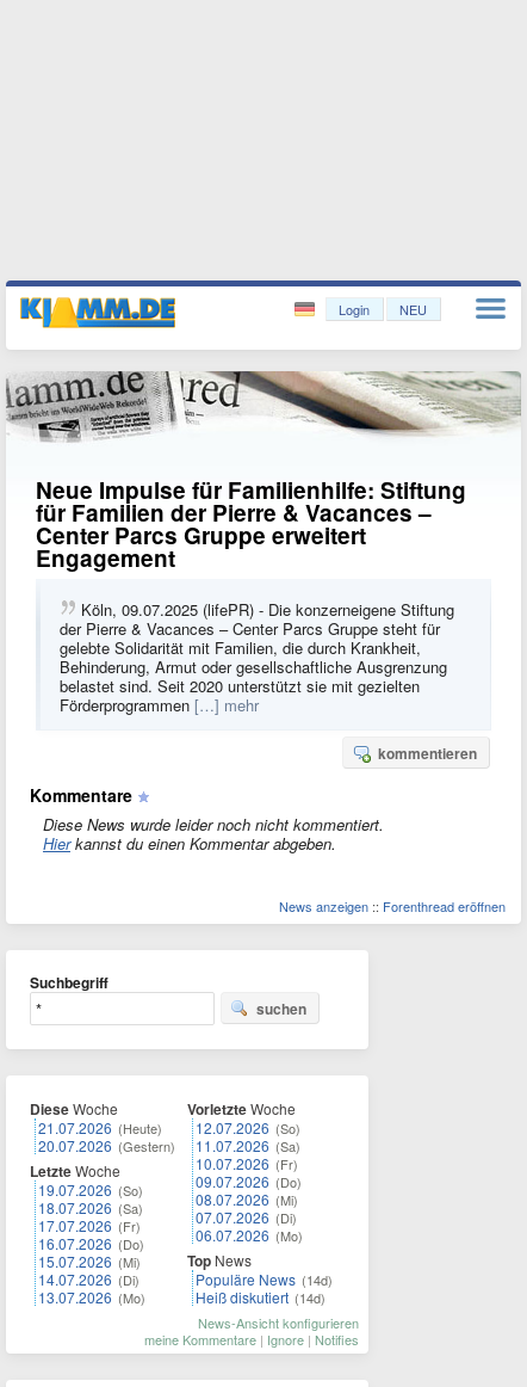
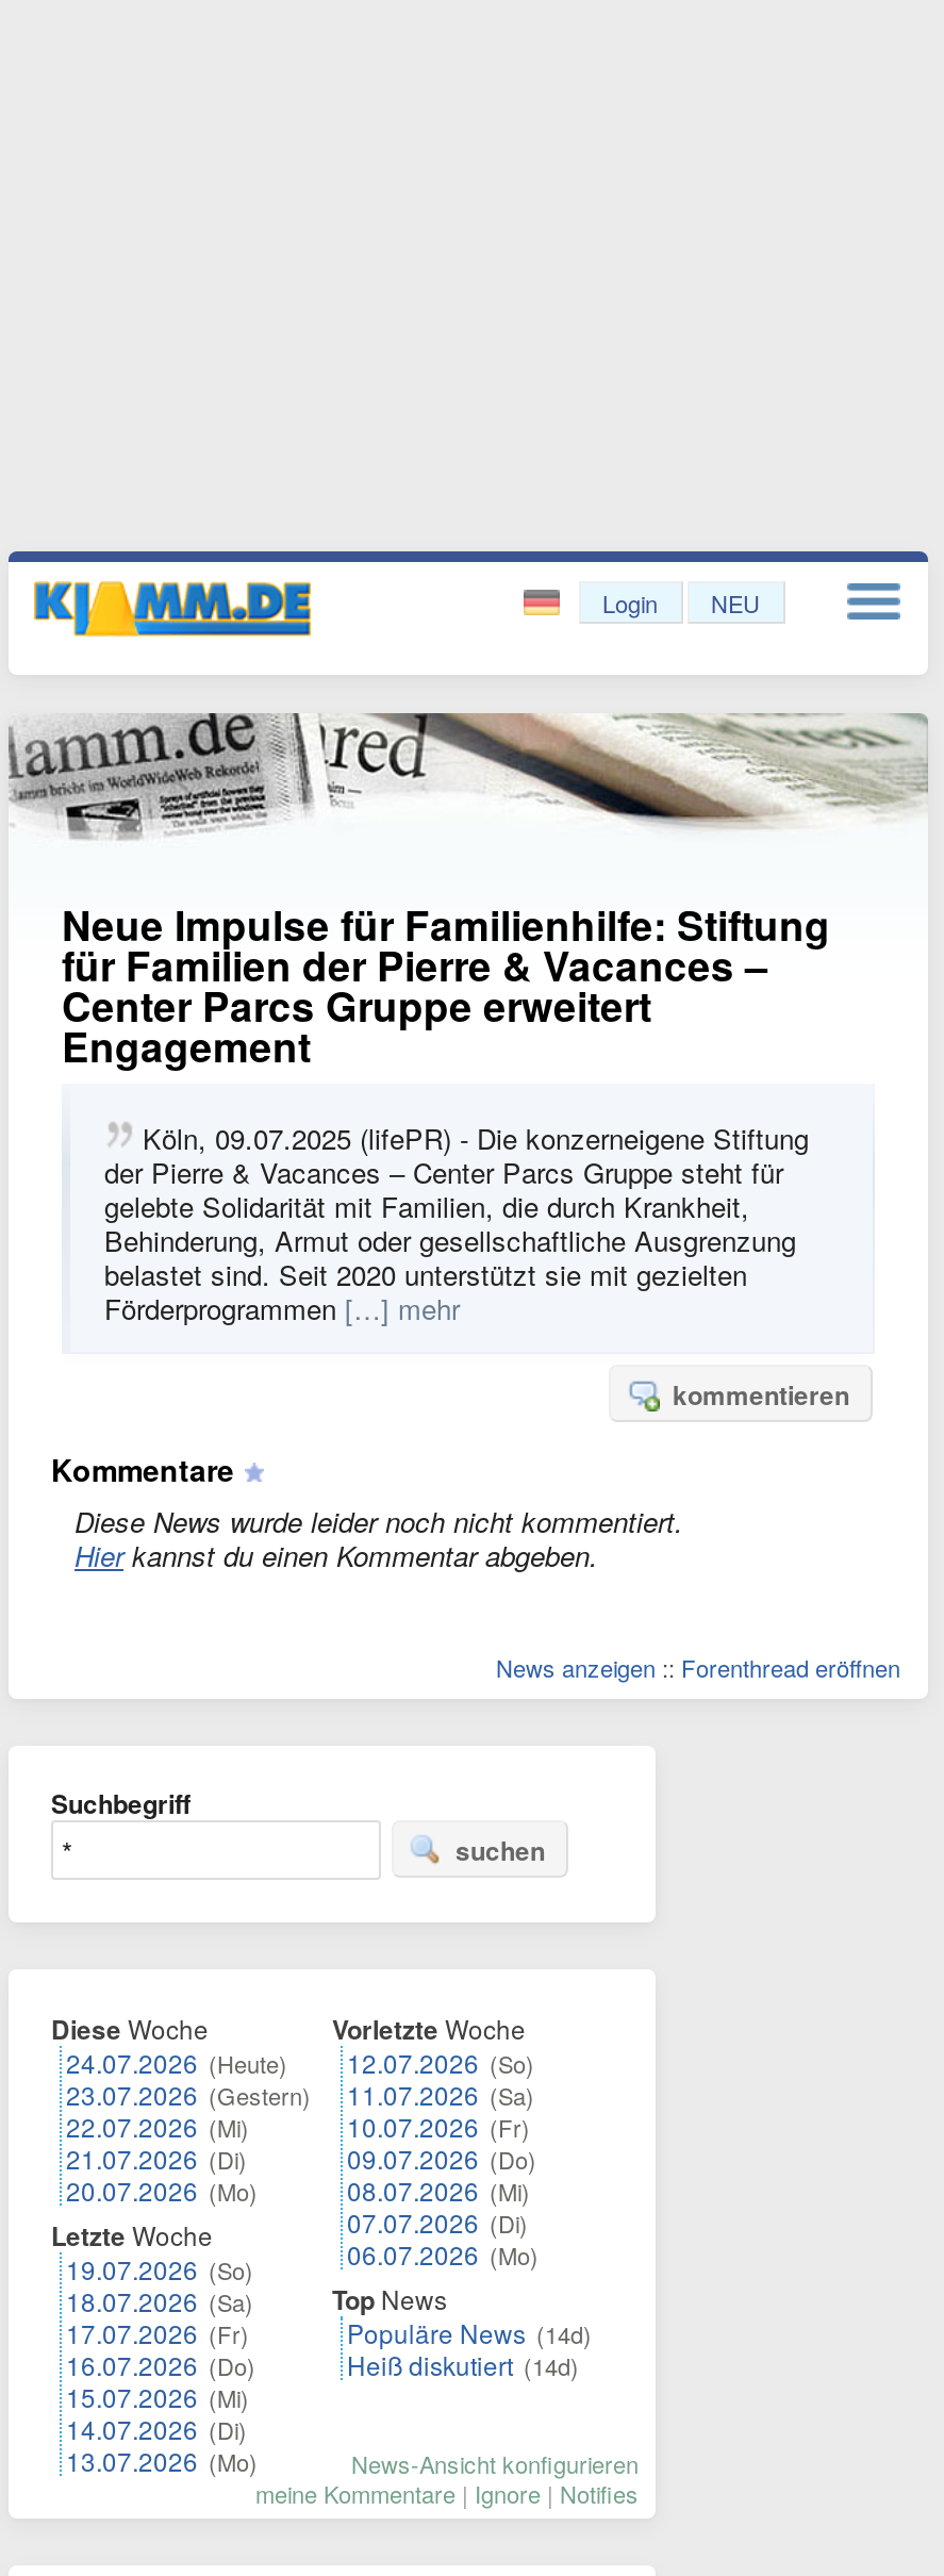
- 21.07.2026 (Heute)
- 20.07.2026 (Gestern)
+ 24.07.2026 (Heute)
+ 23.07.2026 (Gestern)
+ 22.07.2026 (Mi)
+ 21.07.2026 (Di)
+ 20.07.2026 (Mo)

moved down: Letzte Woche | 19.07.2026 (So) | 18.07.2026 (Sa) | 17.07.2026 (Fr) | 16.07.2026 (Do) | 15.07.2026 (Mi) | 14.07.2026 (Di) | 13.07.2026 (Mo)
